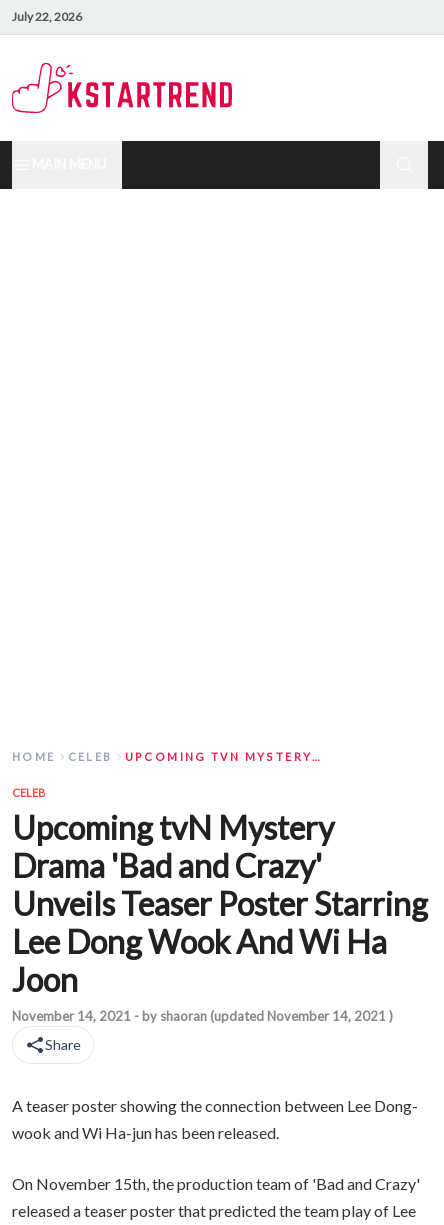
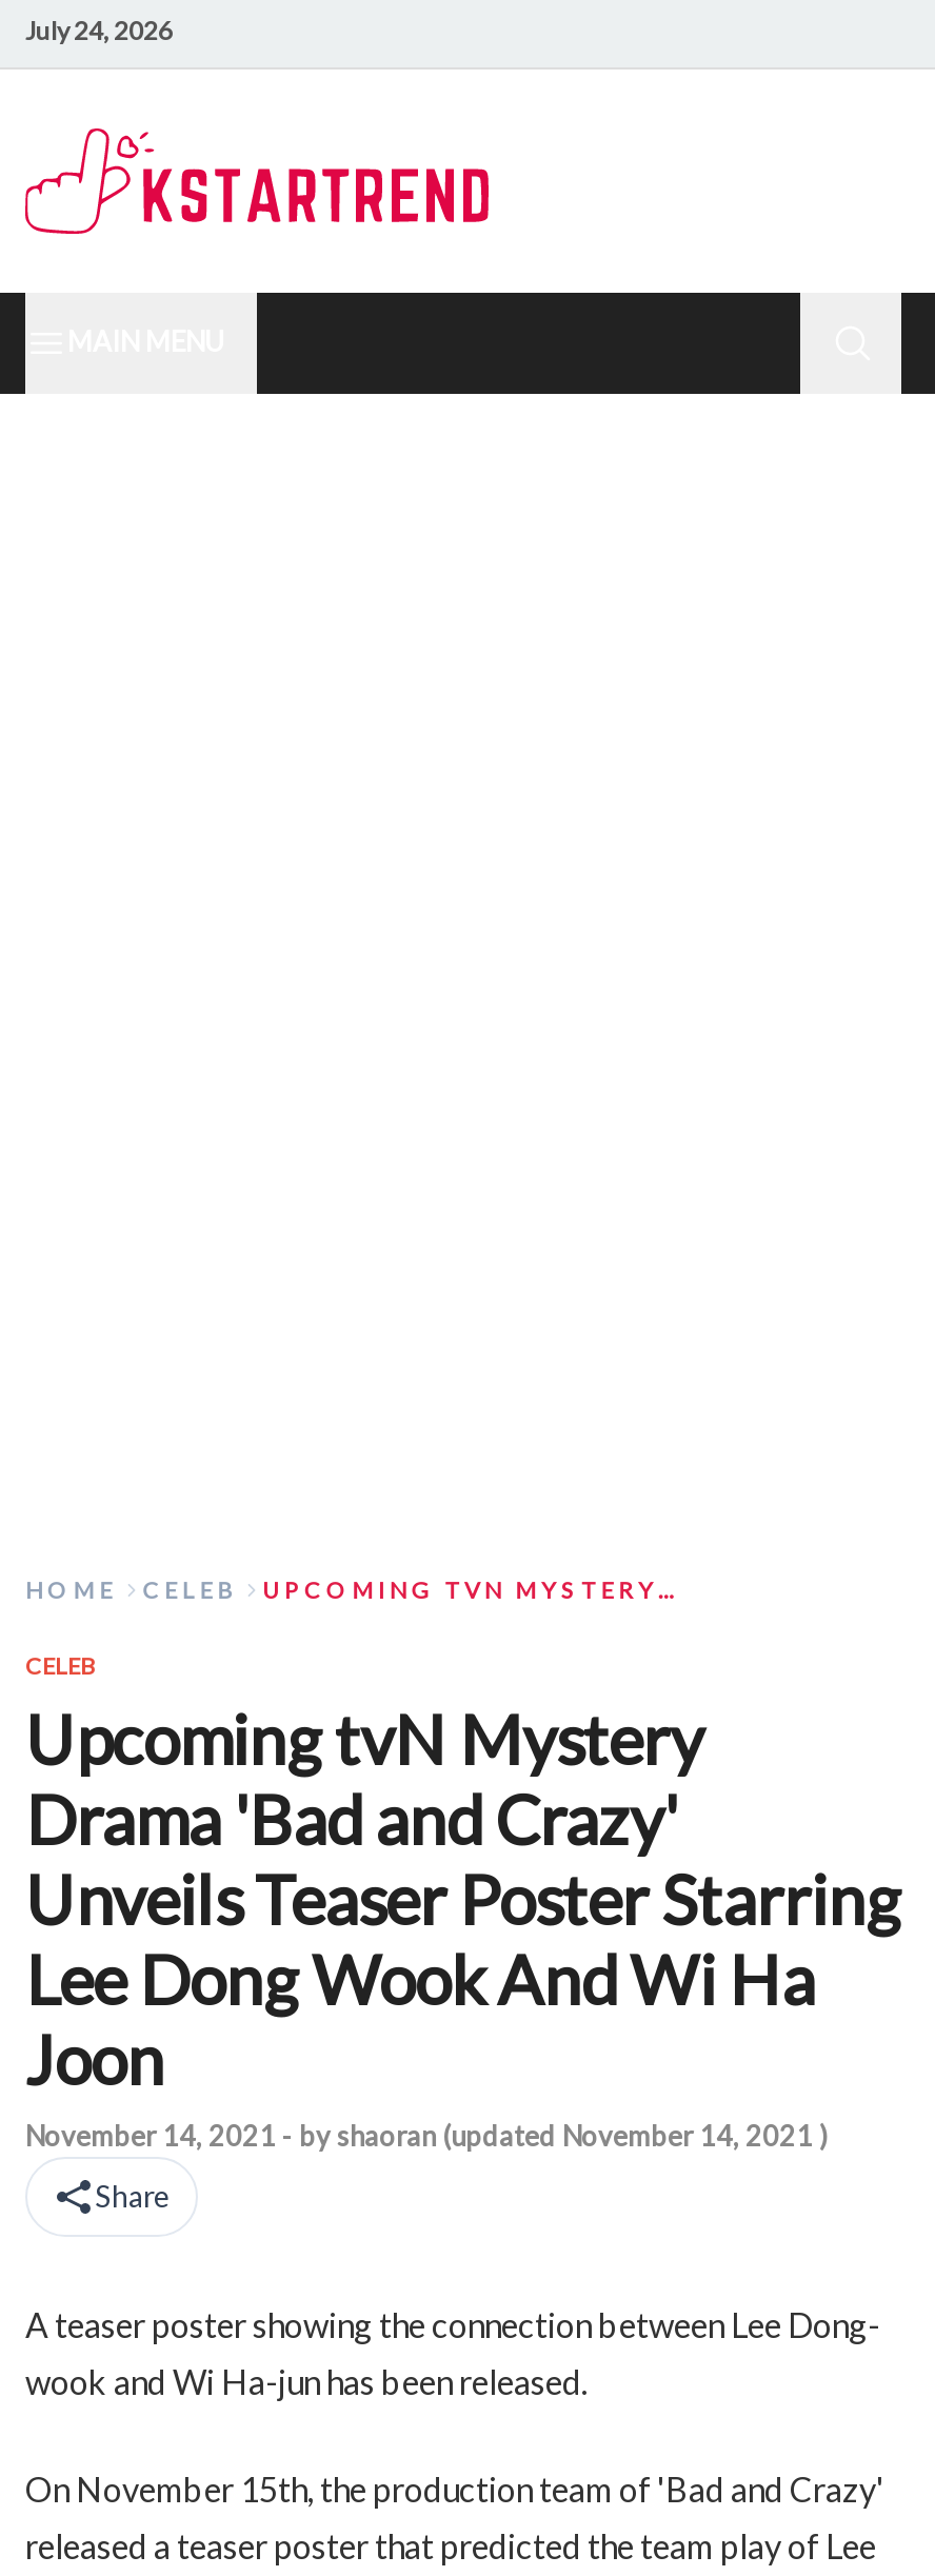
- July 22, 2026
+ July 24, 2026
